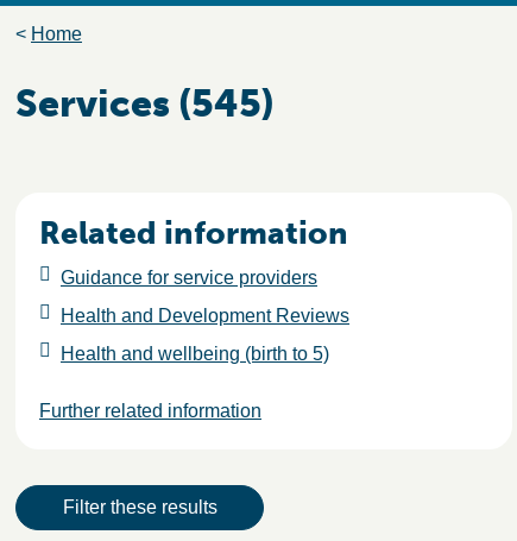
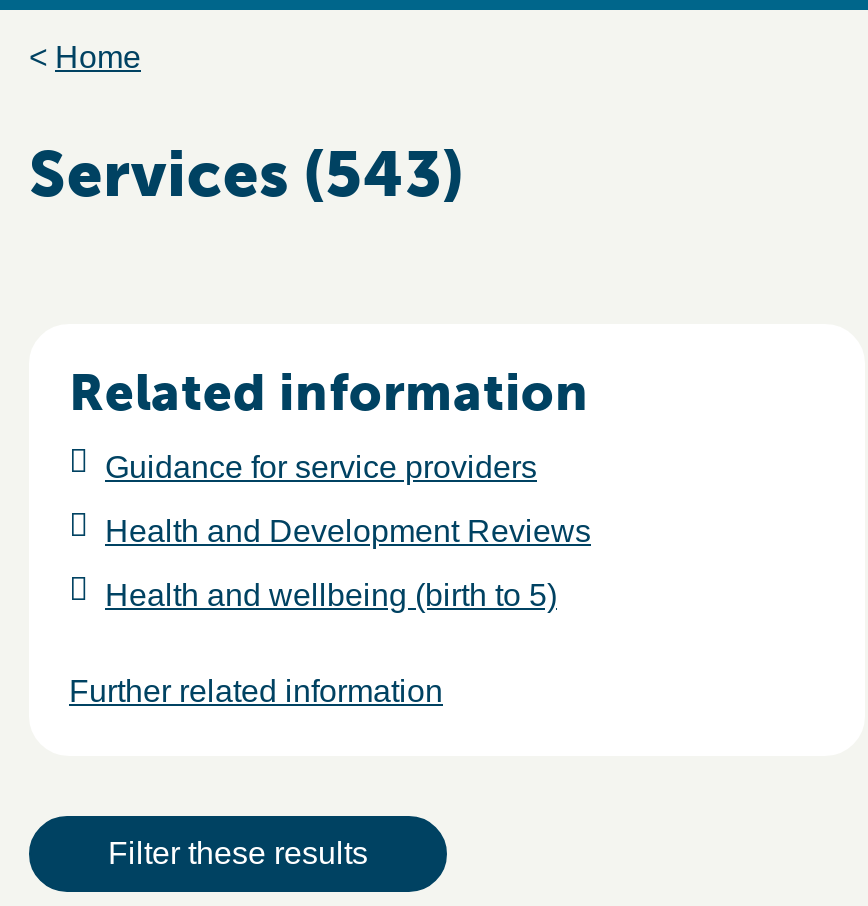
- Services (545)
+ Services (543)
